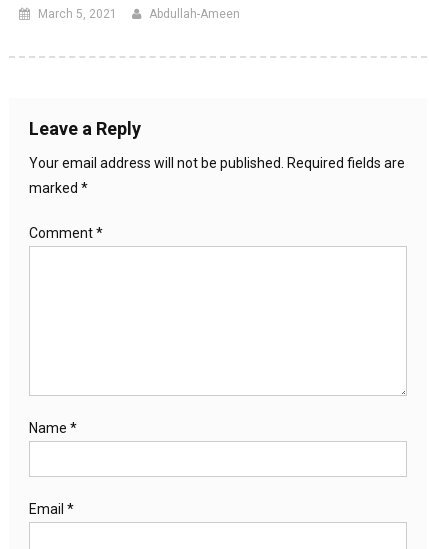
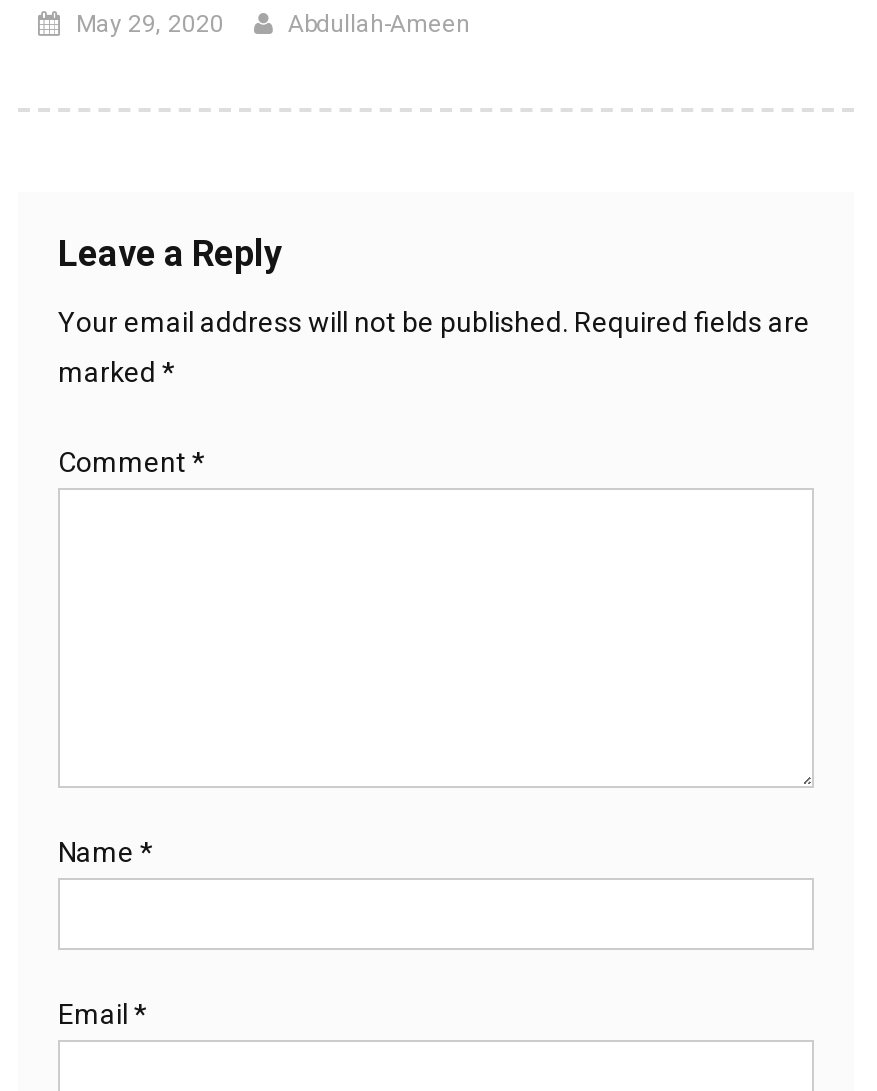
- March 5, 2021
+ May 29, 2020
